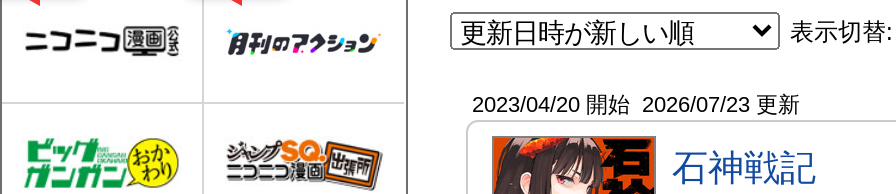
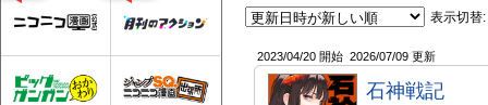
- 2023/04/20 開始2026/07/23 更新
+ 2023/04/20 開始2026/07/09 更新
